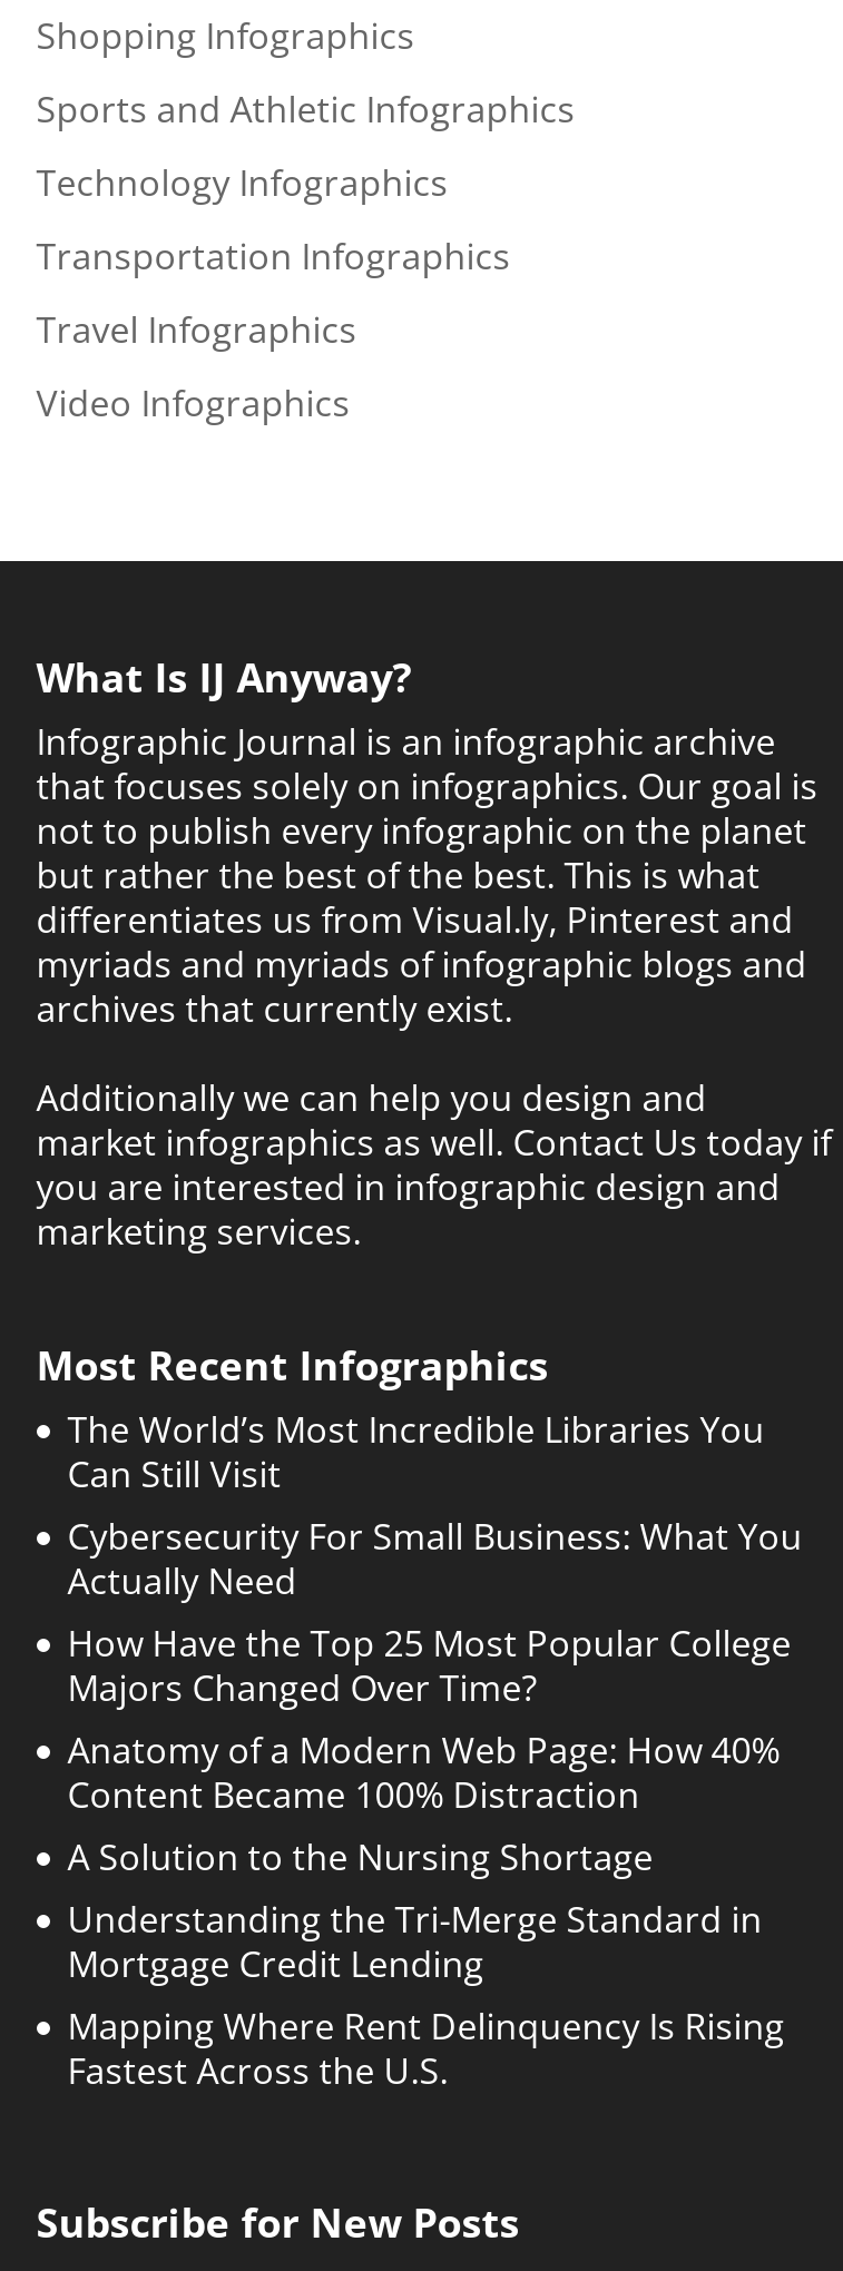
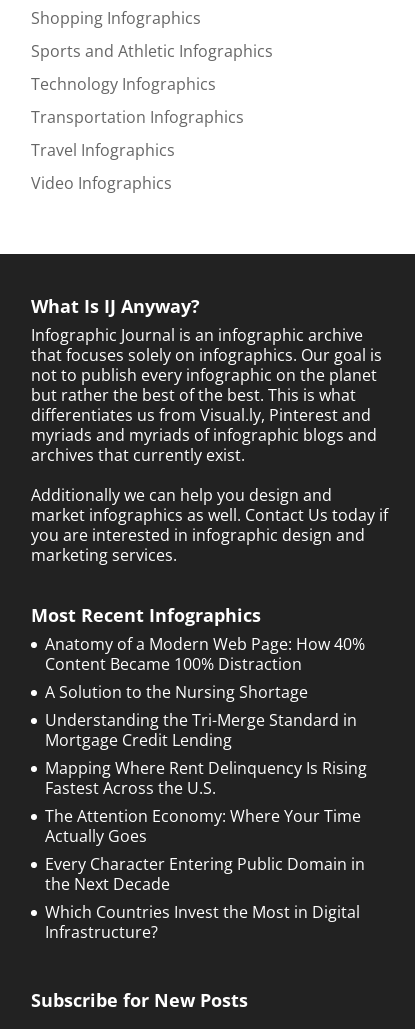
- The World’s Most Incredible Libraries You
- Can Still Visit
- Cybersecurity For Small Business: What You
- Actually Need
- How Have the Top 25 Most Popular College
- Majors Changed Over Time?

moved up: Anatomy of a Modern Web Page: How 40% | Content Became 100% Distraction | A Solution to the Nursing Shortage | Understanding the Tri-Merge Standard in | Mortgage Credit Lending | Mapping Where Rent Delinquency Is Rising | Fastest Across the U.S.

+ The Attention Economy: Where Your Time
+ Actually Goes
+ Every Character Entering Public Domain in
+ the Next Decade
+ Which Countries Invest the Most in Digital
+ Infrastructure?
